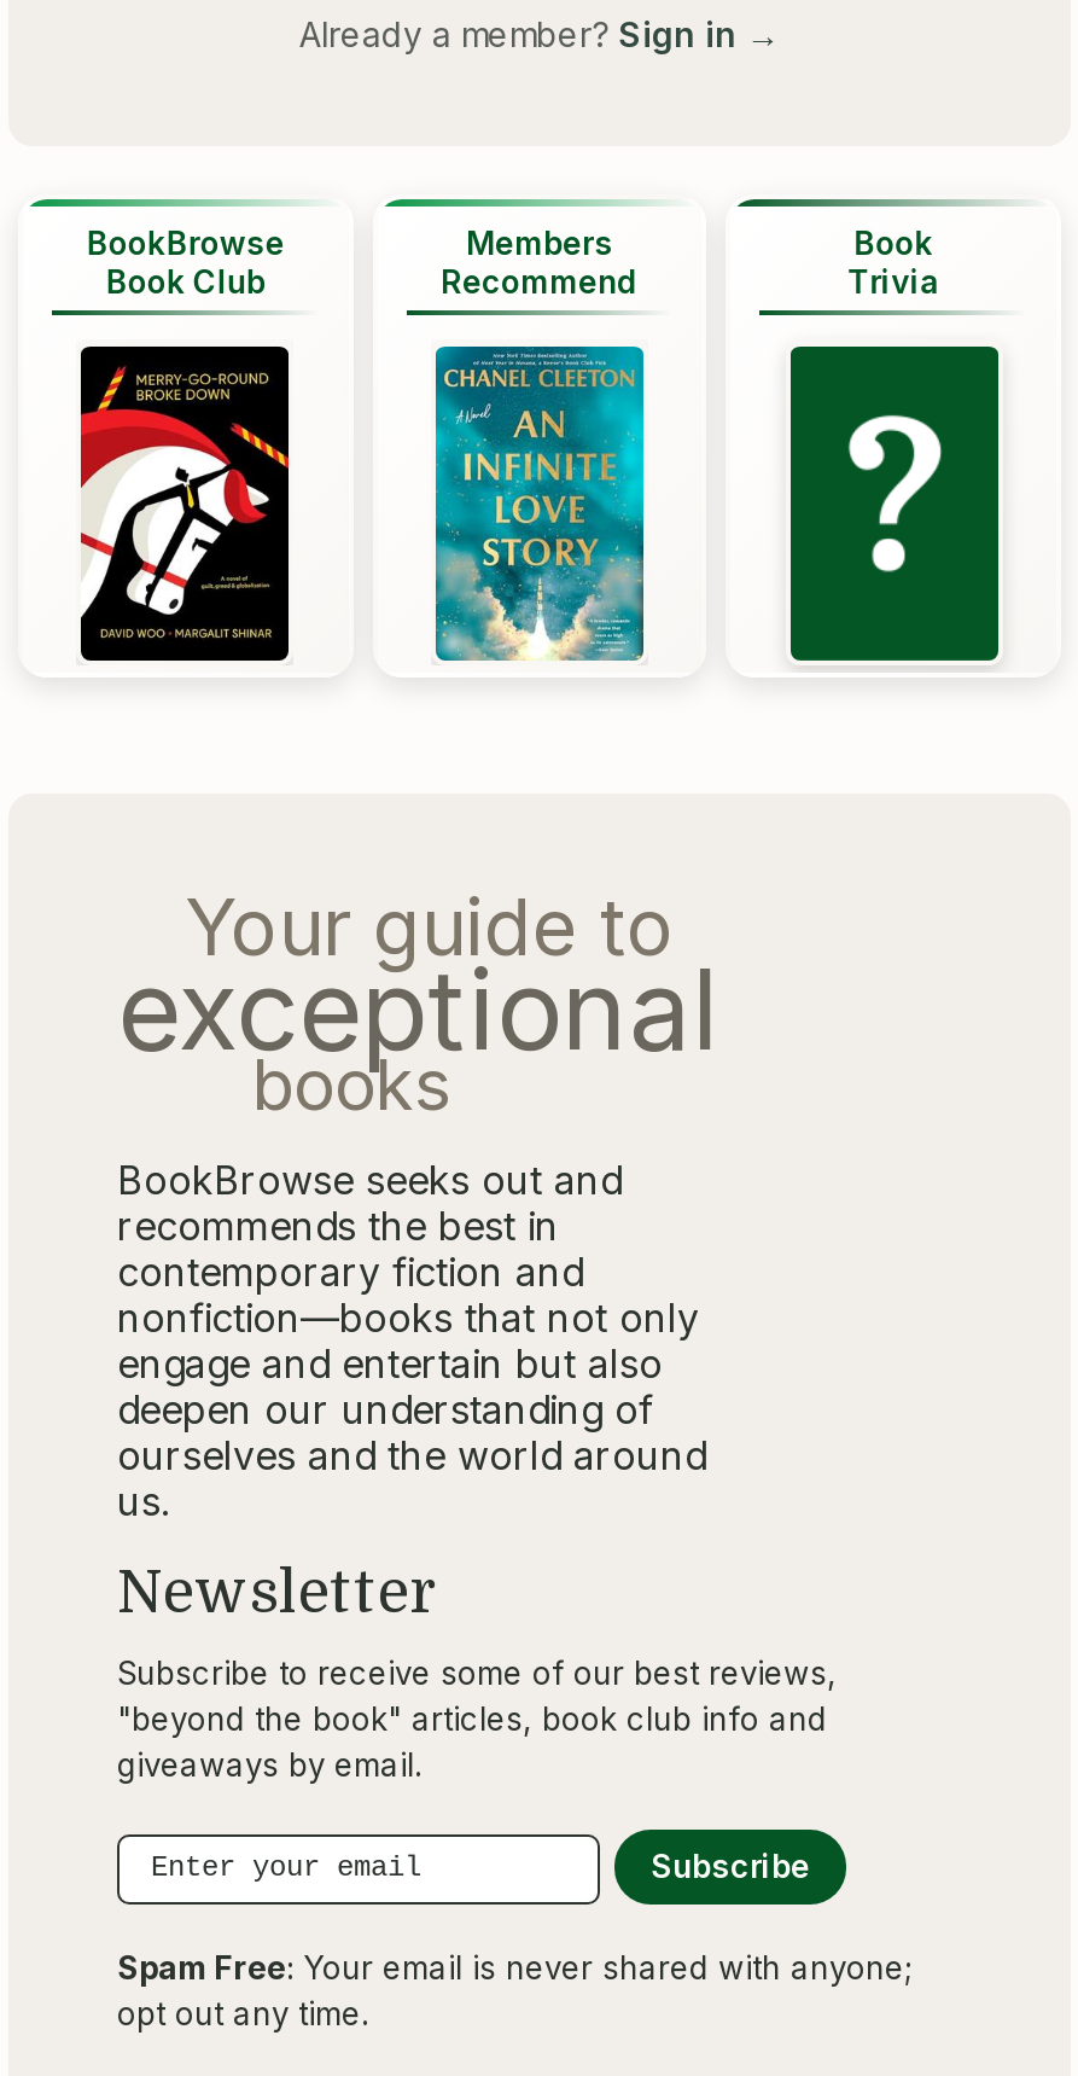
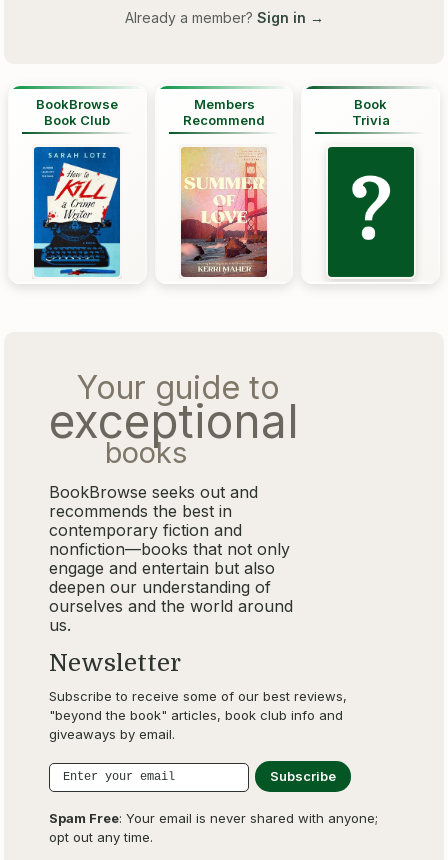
- [image]
+ [image]

- [image]
+ [image]
